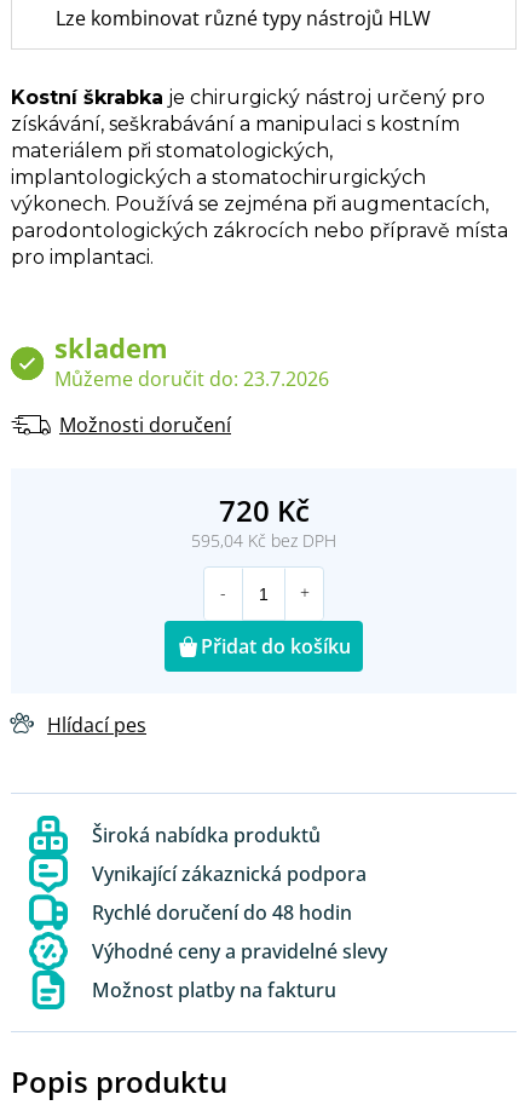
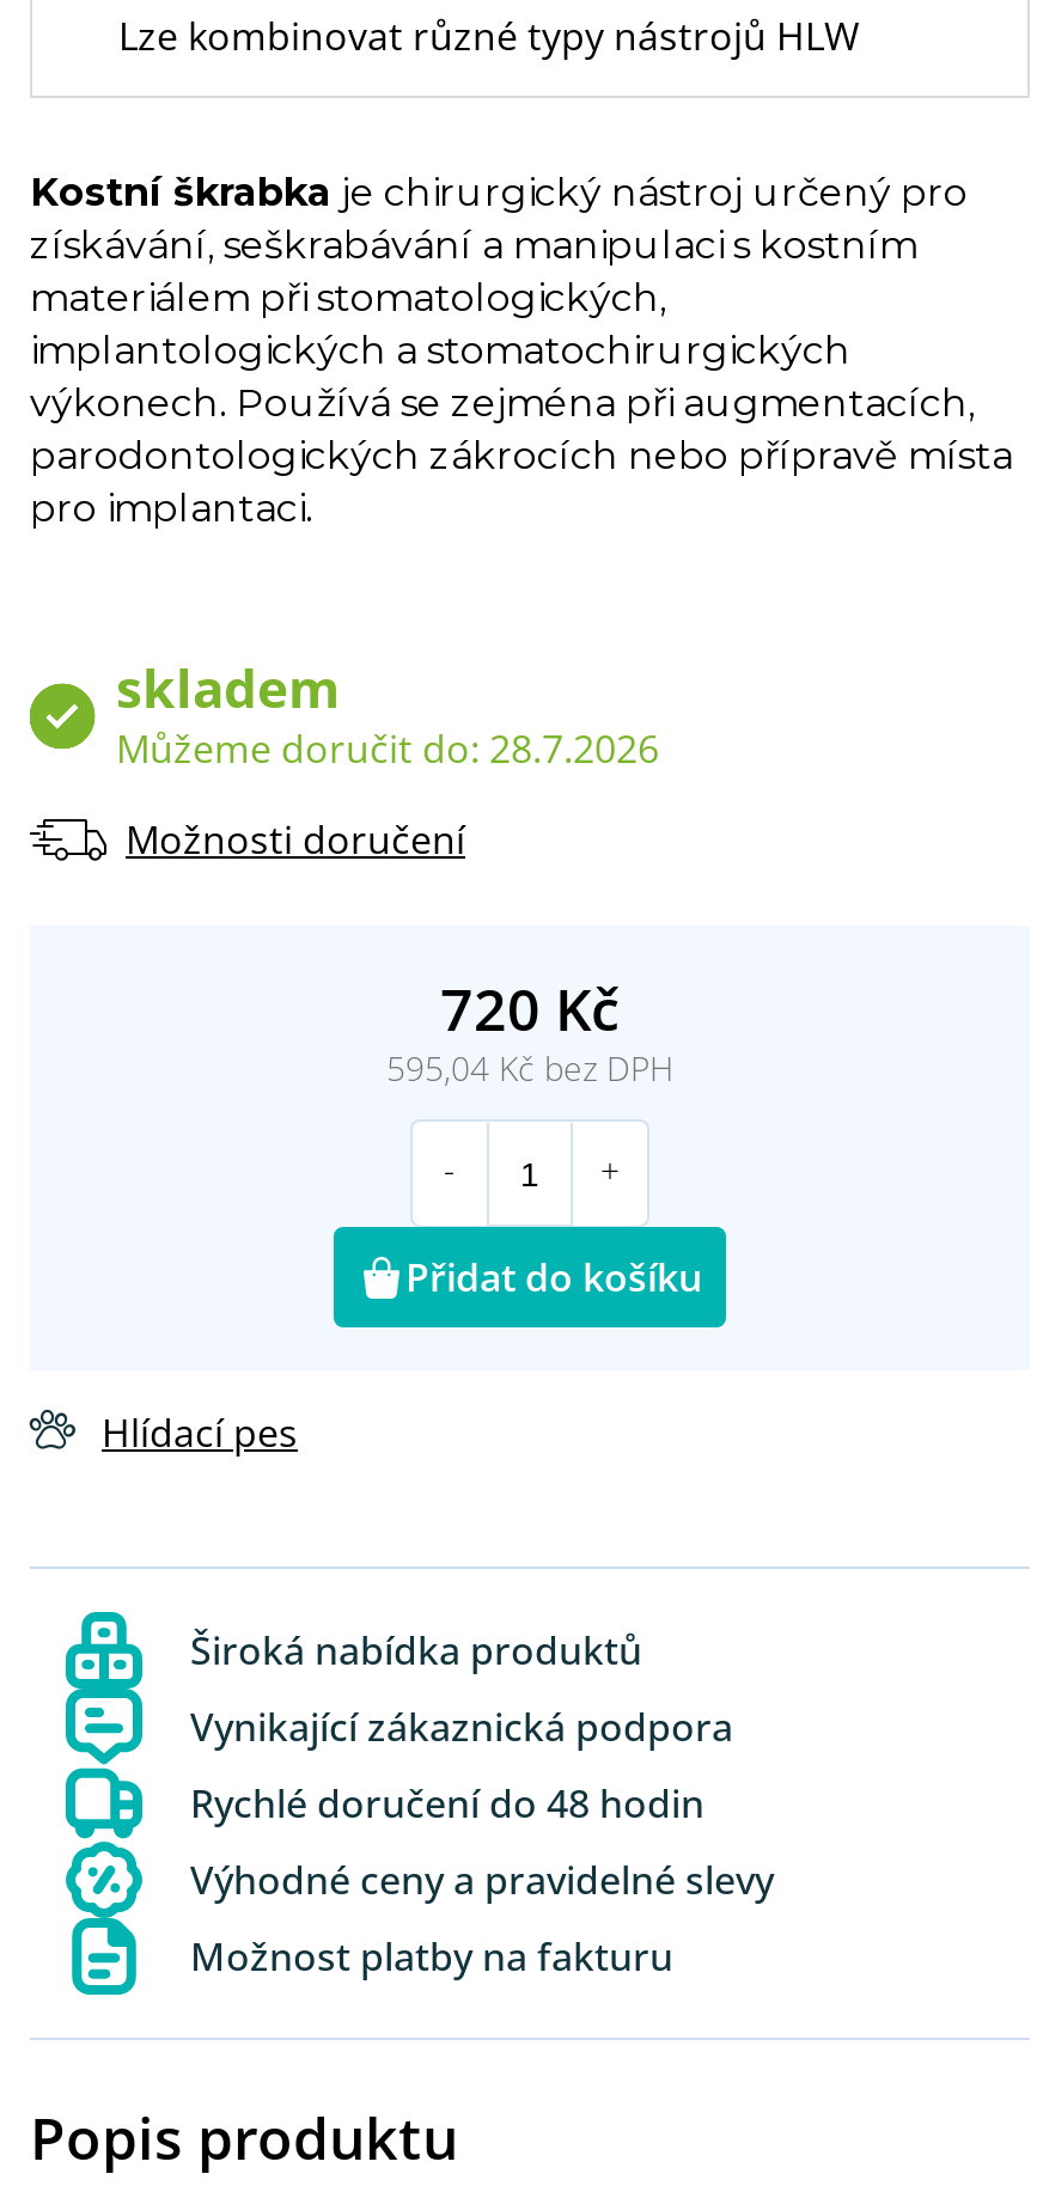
- Můžeme doručit do: 23.7.2026
+ Můžeme doručit do: 28.7.2026
